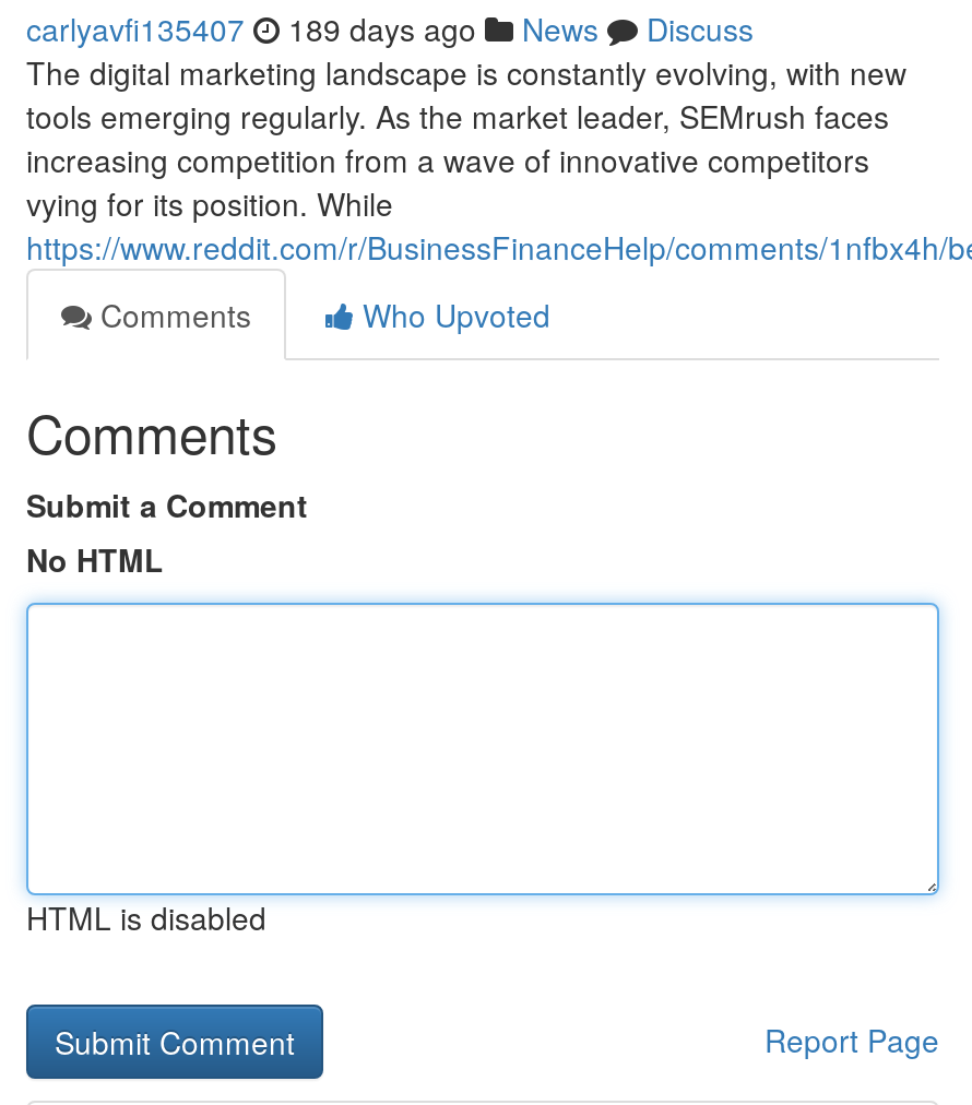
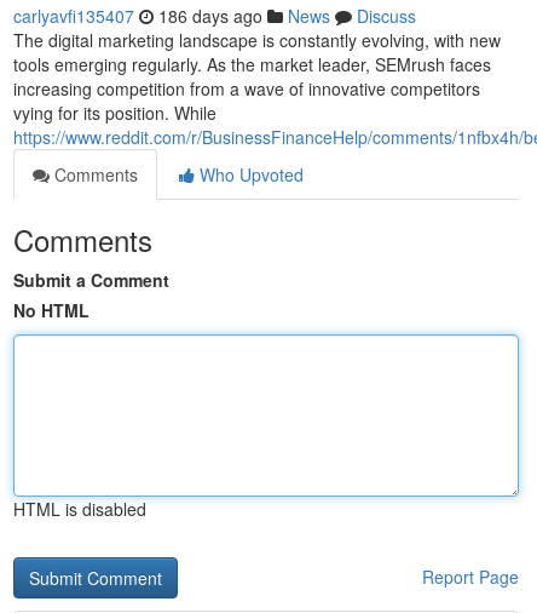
- carlyavfi135407 189 days ago News Discuss
+ carlyavfi135407 186 days ago News Discuss
